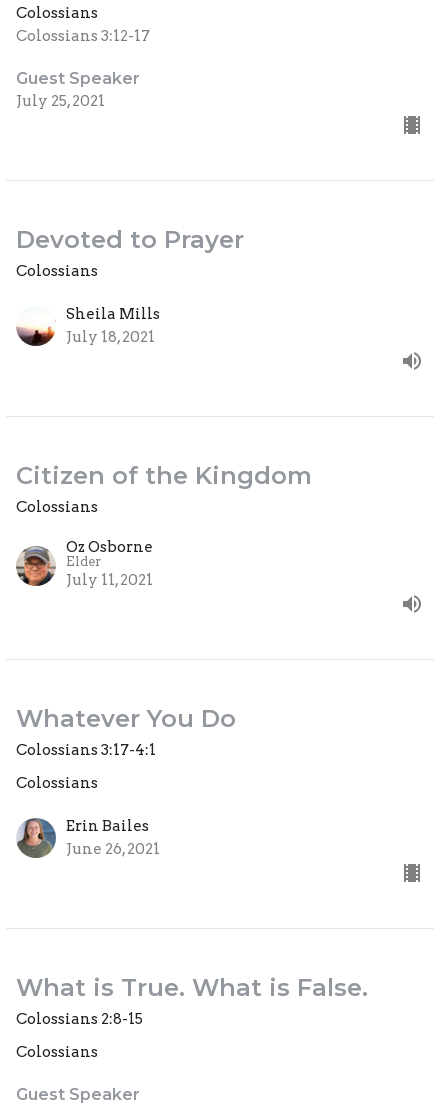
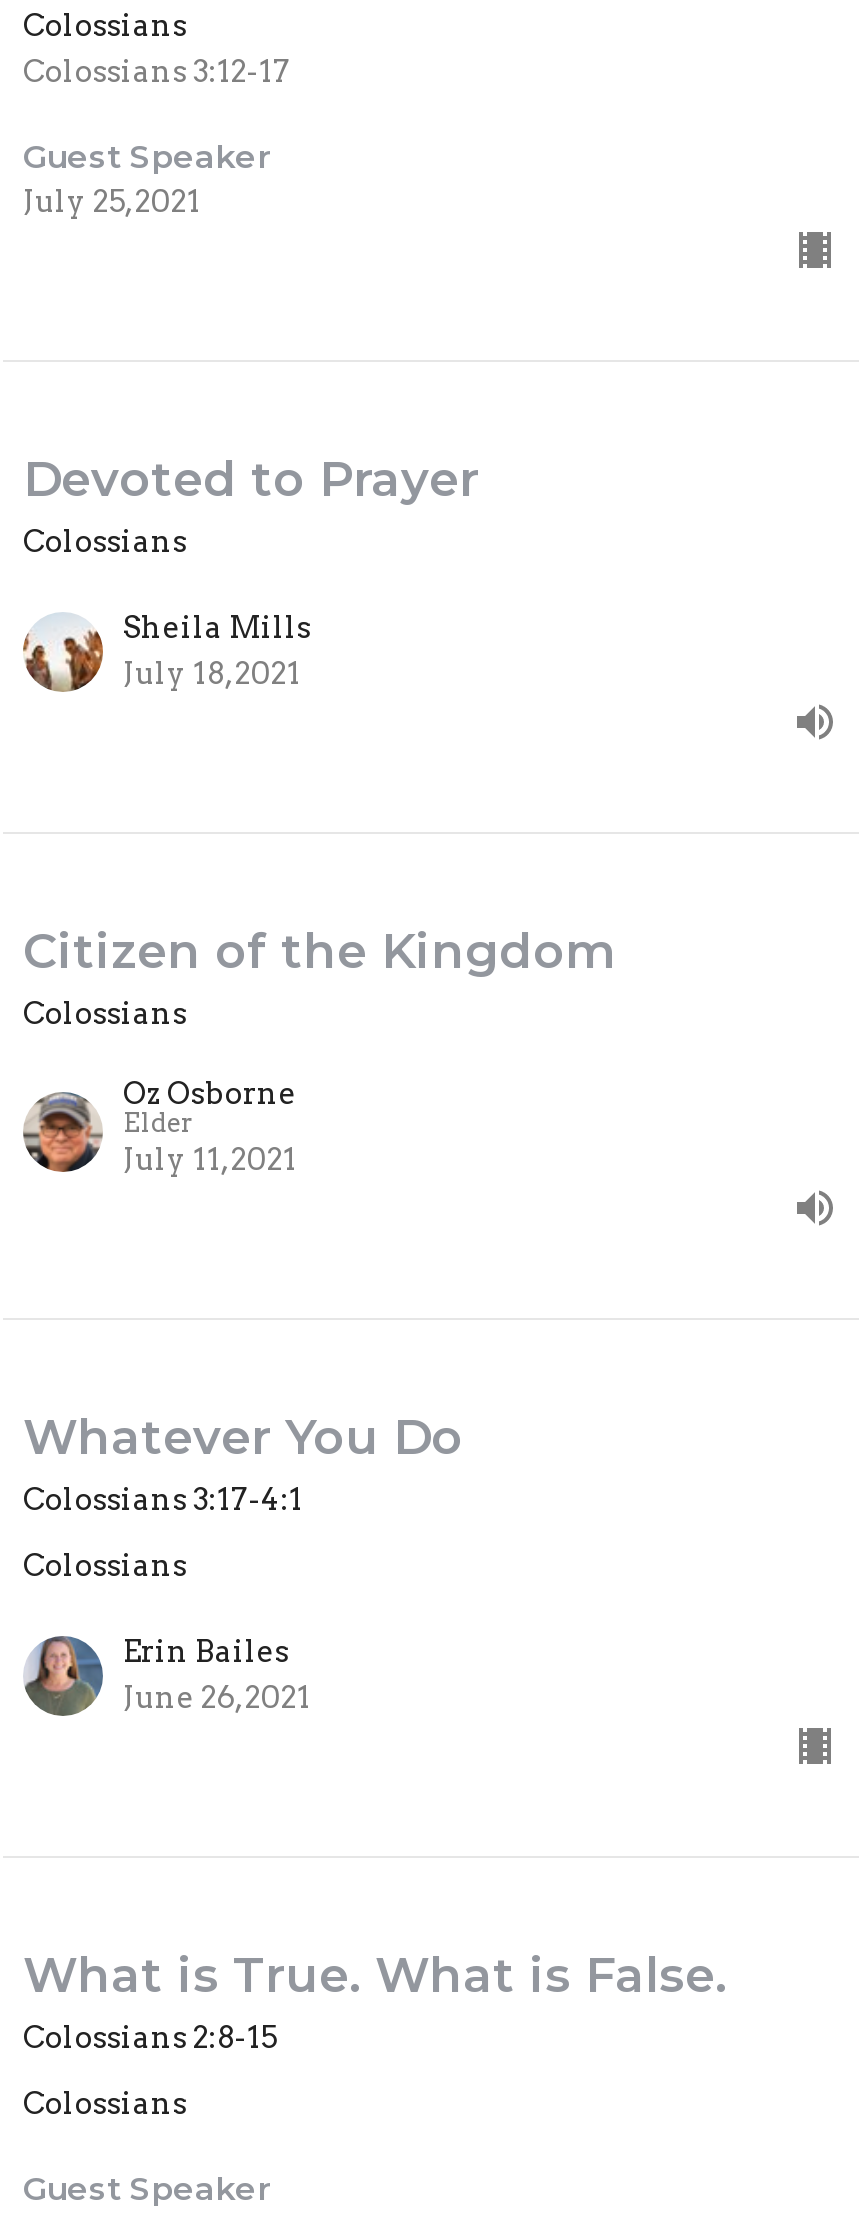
- [image]
+ [image]
